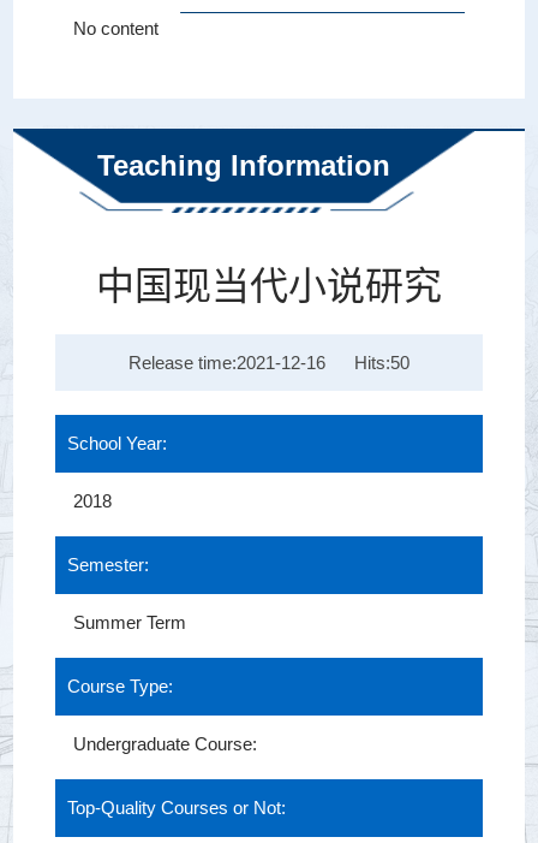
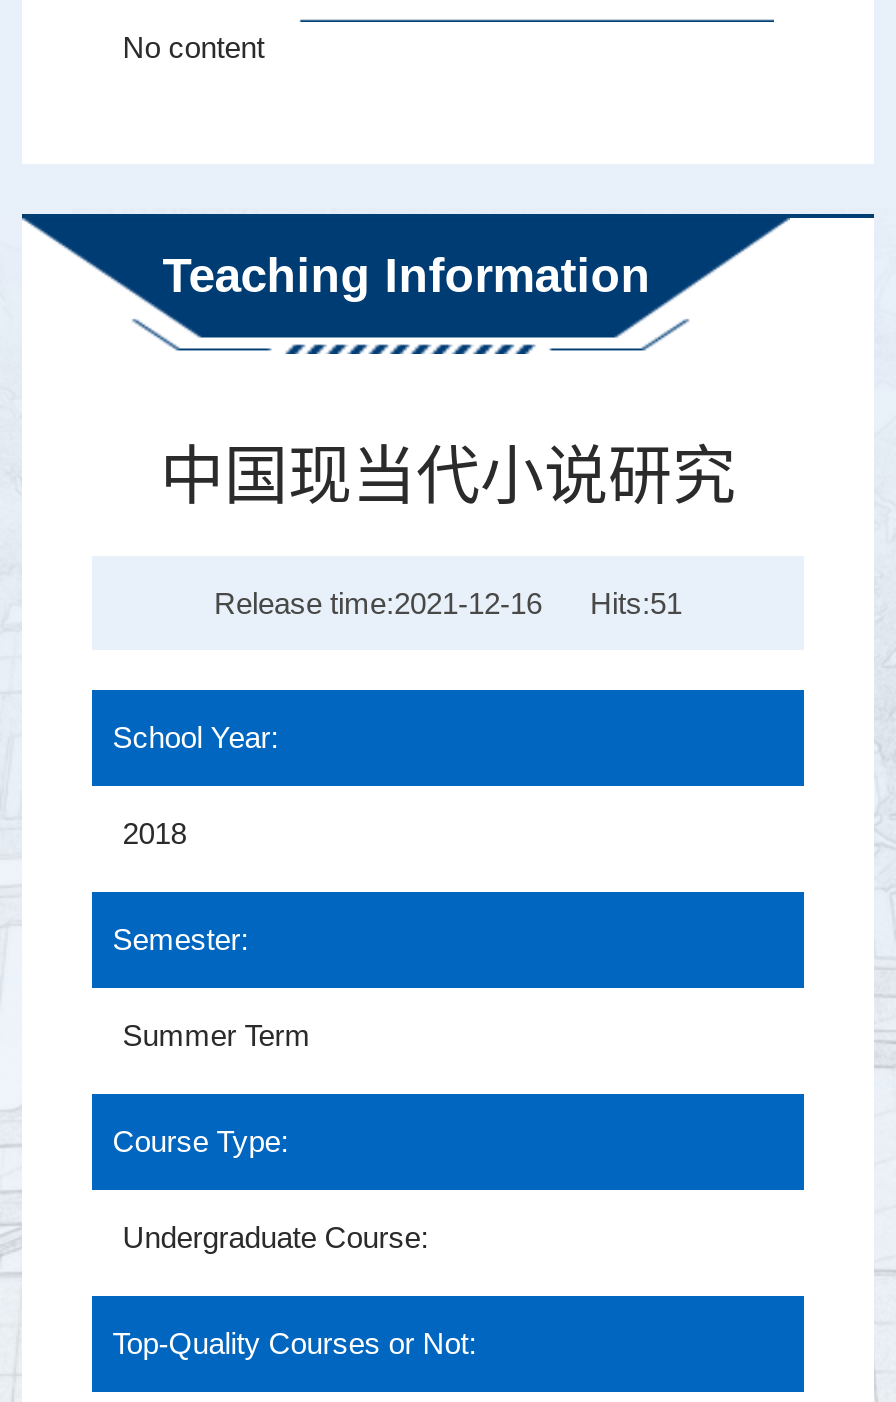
- Release time:2021-12-16 Hits:50
+ Release time:2021-12-16 Hits:51
